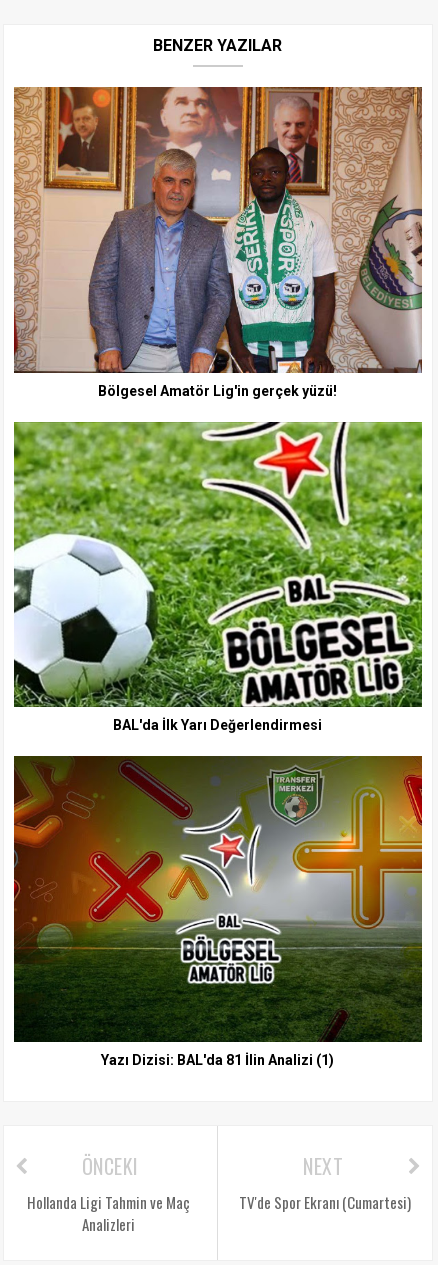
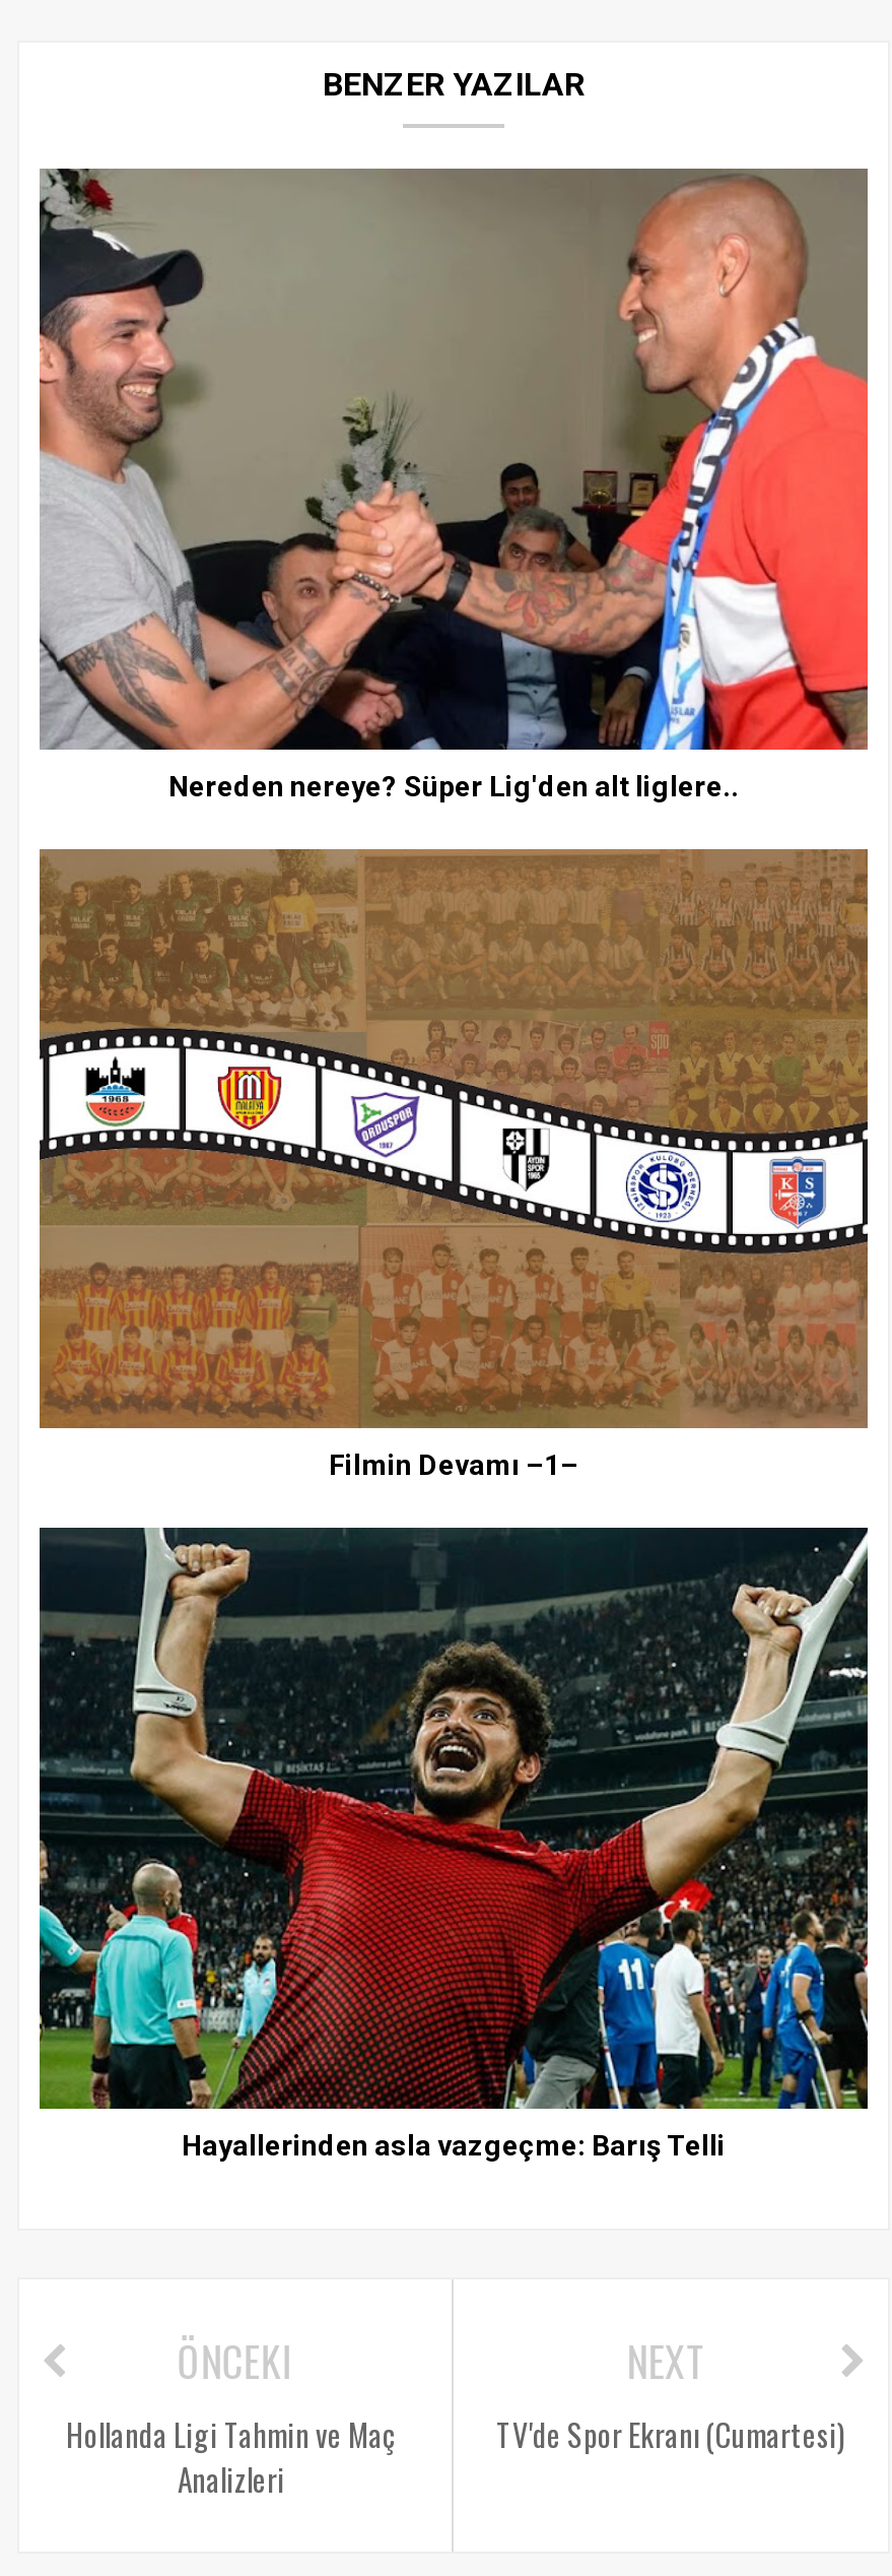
- [image]
- Bölgesel Amatör Lig'in gerçek yüzü!
+ [image]
+ Nereden nereye? Süper Lig'den alt liglere..

- [image]
- BAL'da İlk Yarı Değerlendirmesi
+ [image]
+ Filmin Devamı –1–

- [image]
- Yazı Dizisi: BAL'da 81 İlin Analizi (1)
+ [image]
+ Hayallerinden asla vazgeçme: Barış Telli
